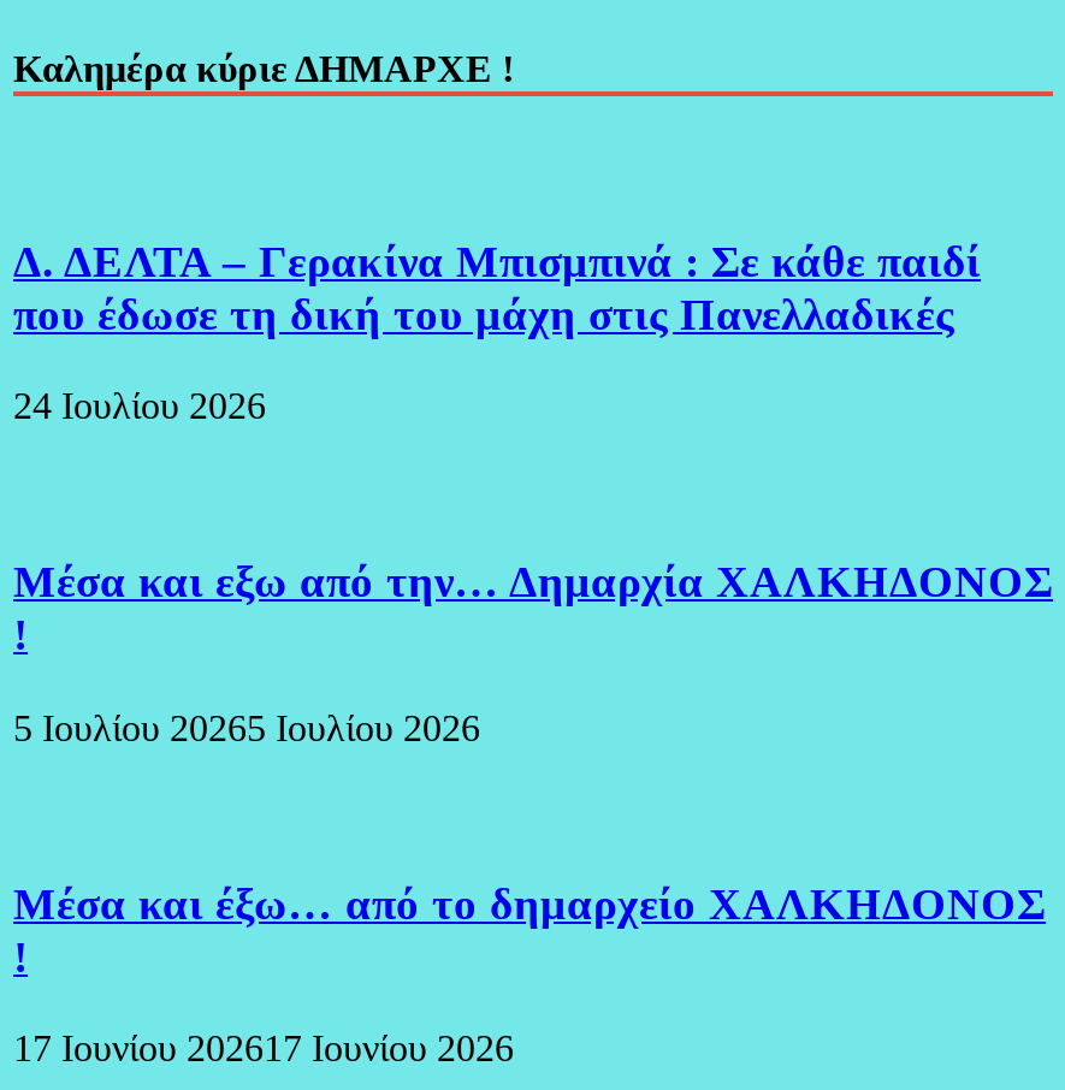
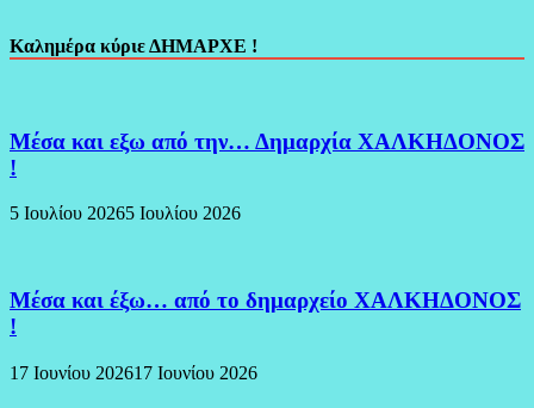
- Δ. ΔΕΛΤΑ – Γερακίνα Μπισμπινά : Σε κάθε παιδί
- που έδωσε τη δική του μάχη στις Πανελλαδικές
- 24 Ιουλίου 2026
